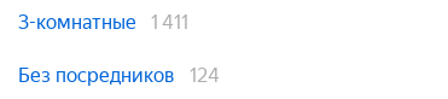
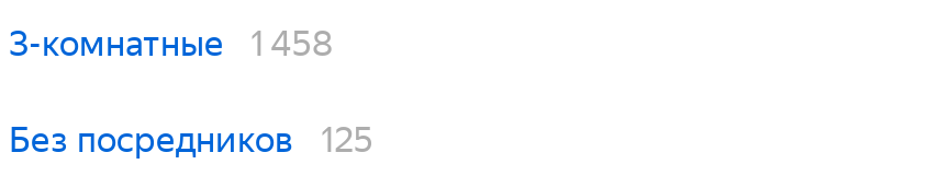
- 3-комнатные 1 411
+ 3-комнатные 1 458

- Без посредников 124
+ Без посредников 125
